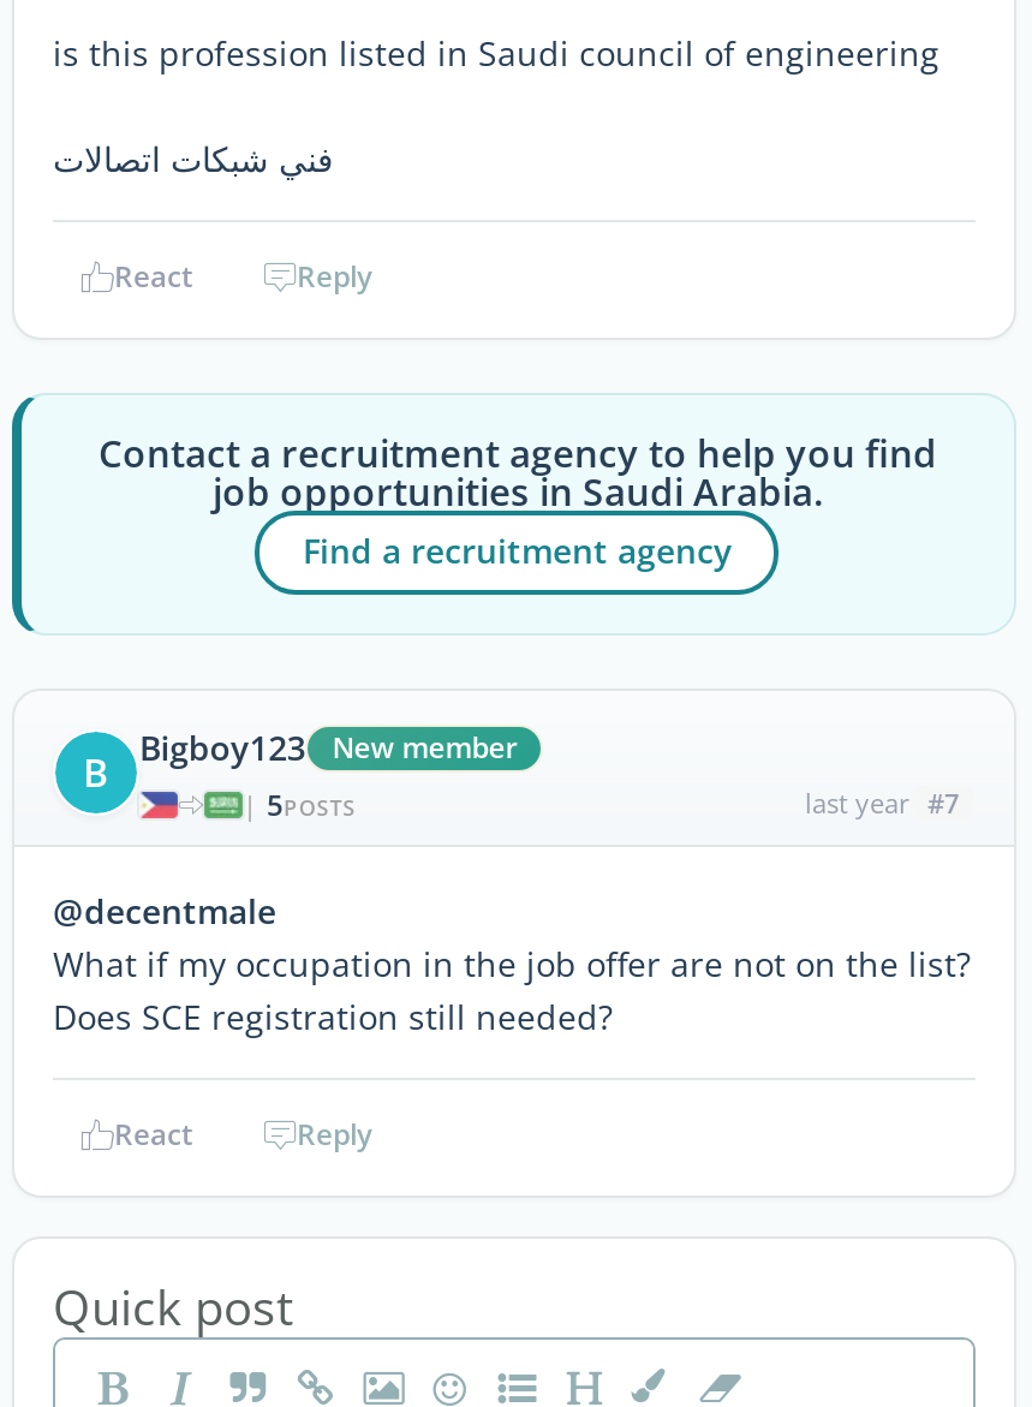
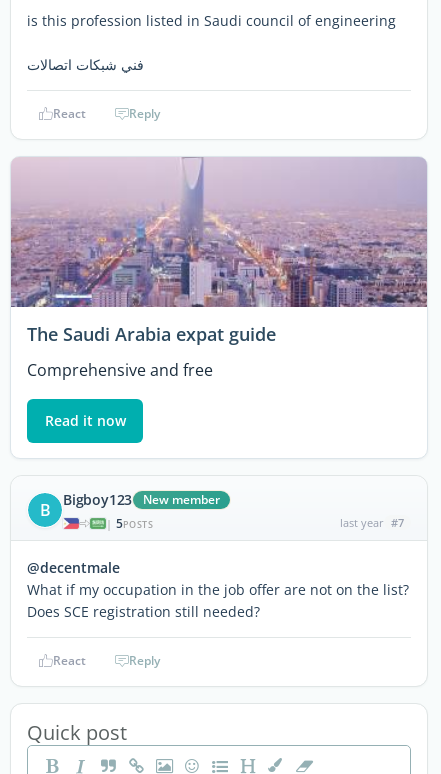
- [image]
- Contact a recruitment agency to help you find
- job opportunities in Saudi Arabia.
- Find a recruitment agency
+ [image]
+ The Saudi Arabia expat guide
+ Comprehensive and free
+ Read it now
